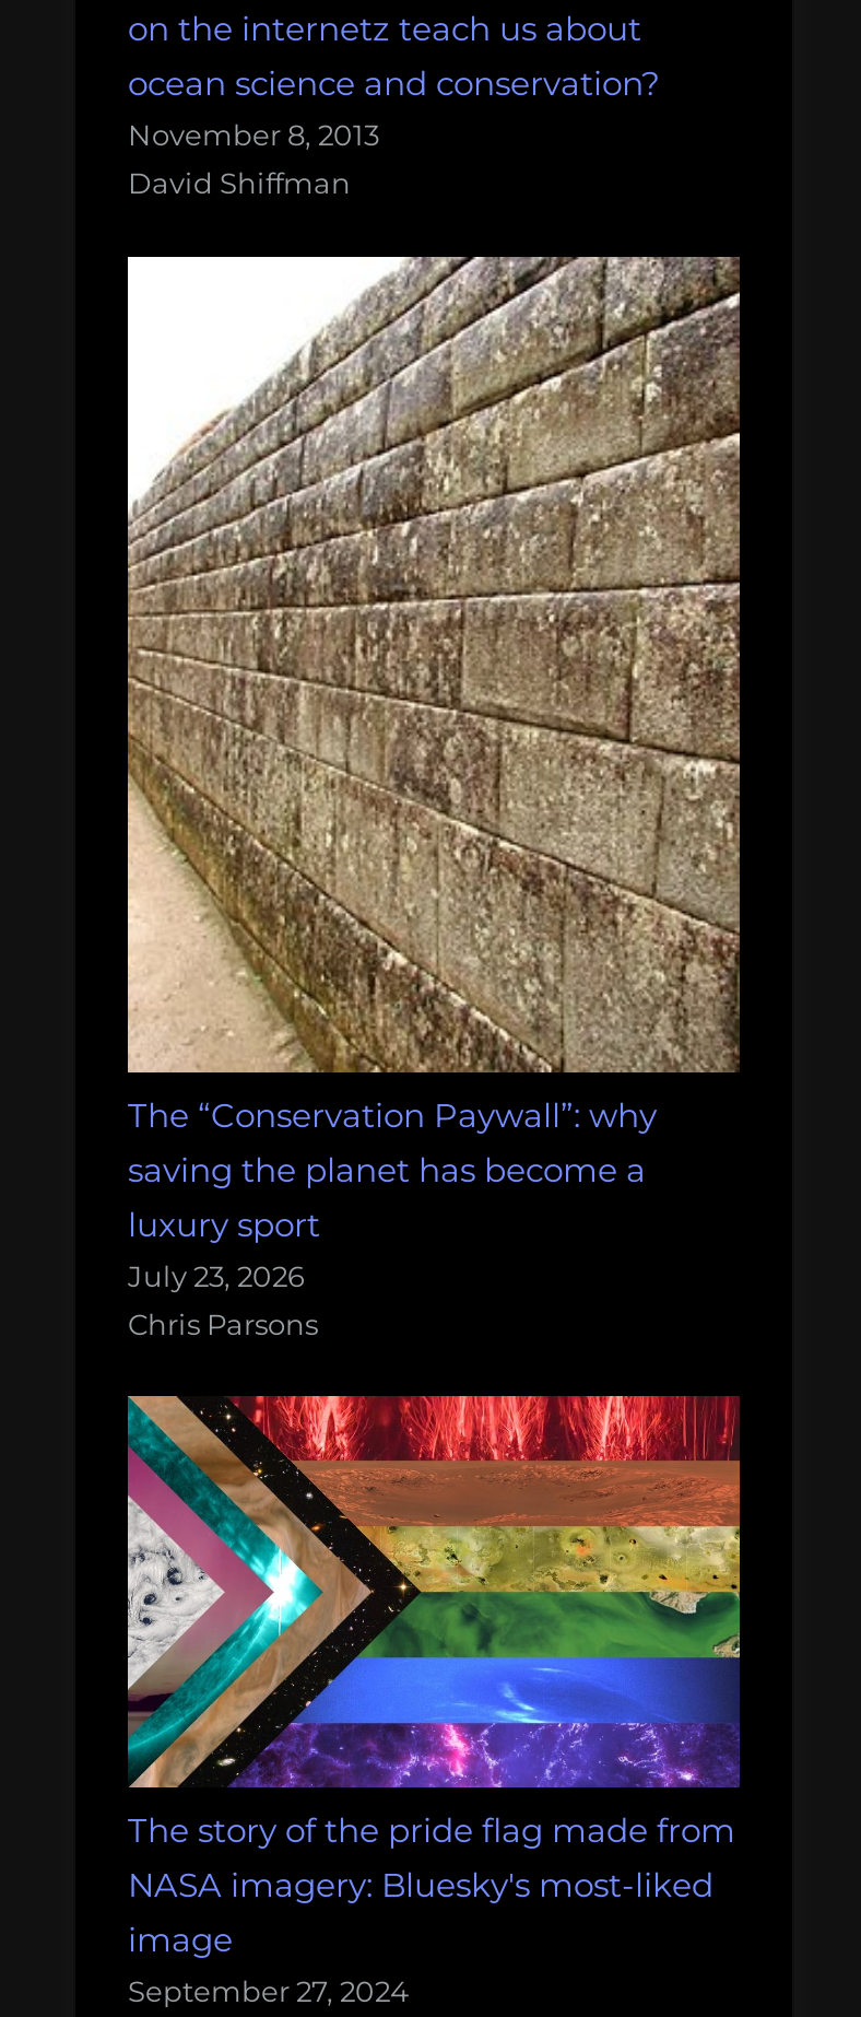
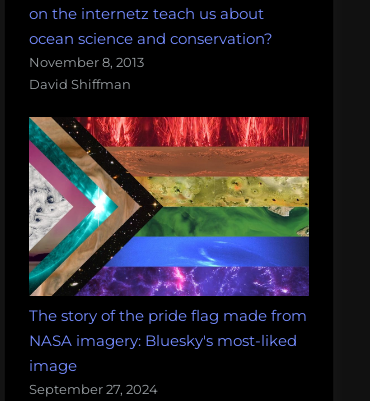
- [image]
- The “Conservation Paywall”: why
- saving the planet has become a
- luxury sport
- July 23, 2026
- Chris Parsons
